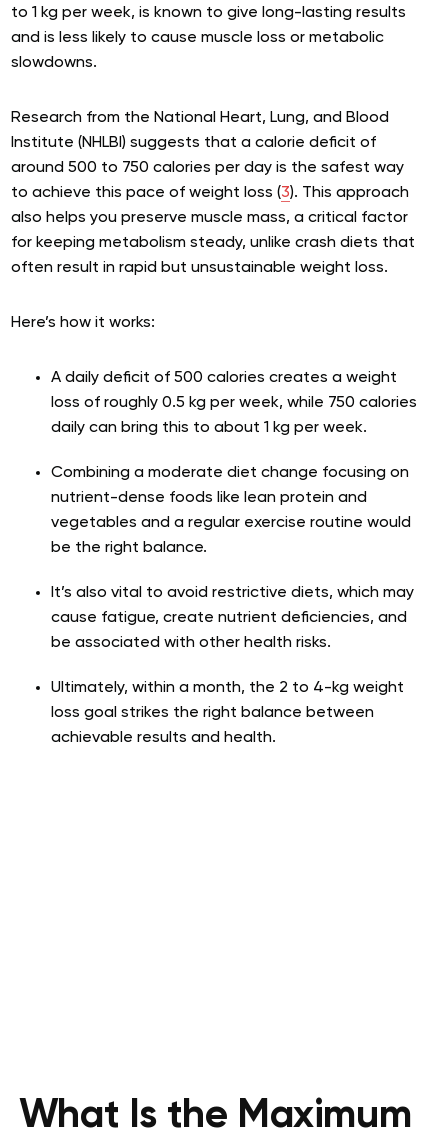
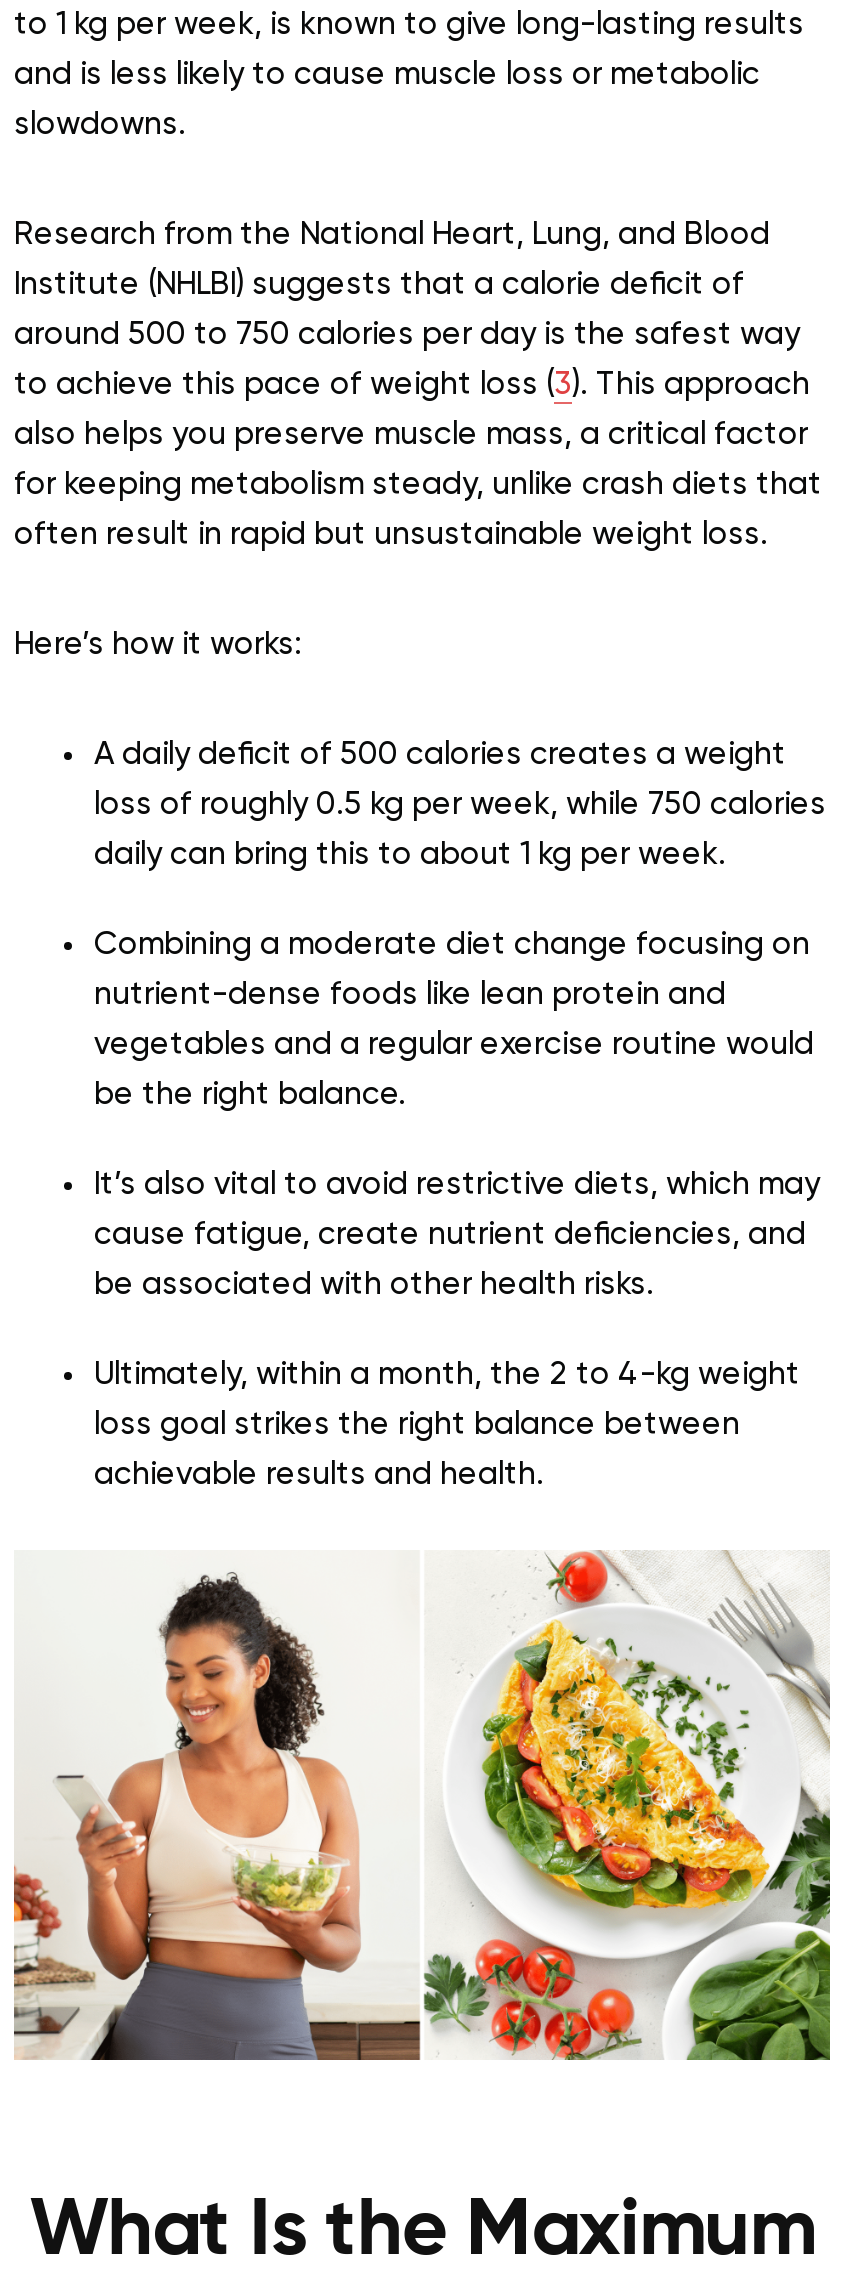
+ [image]
